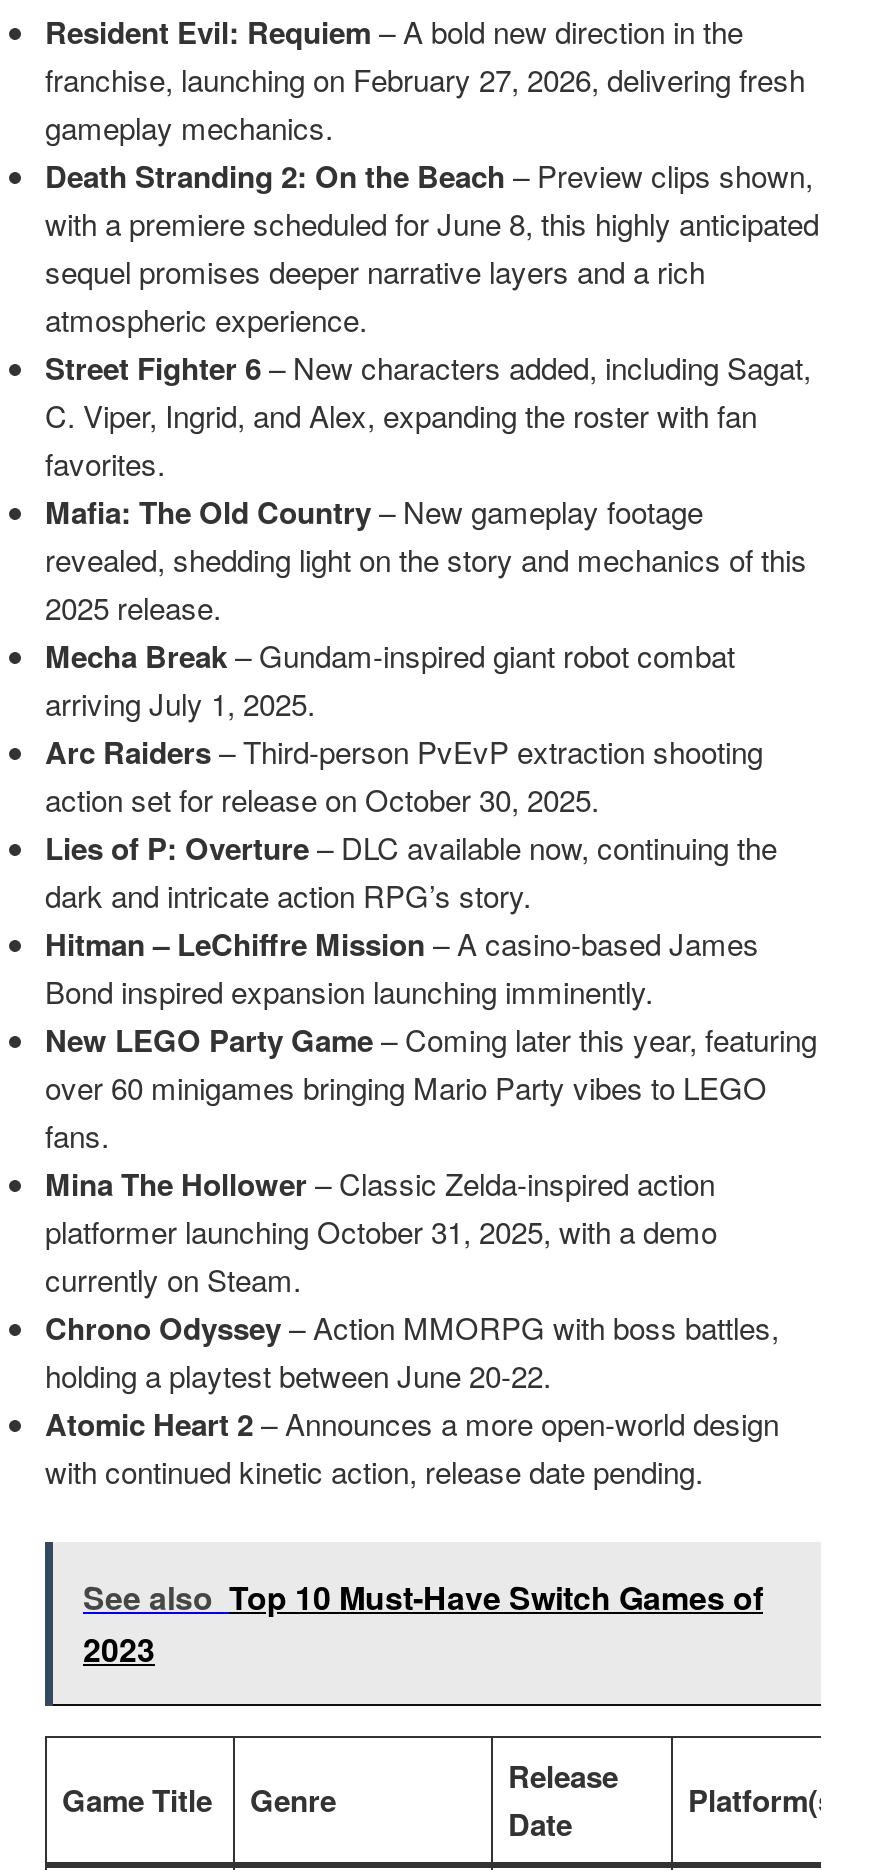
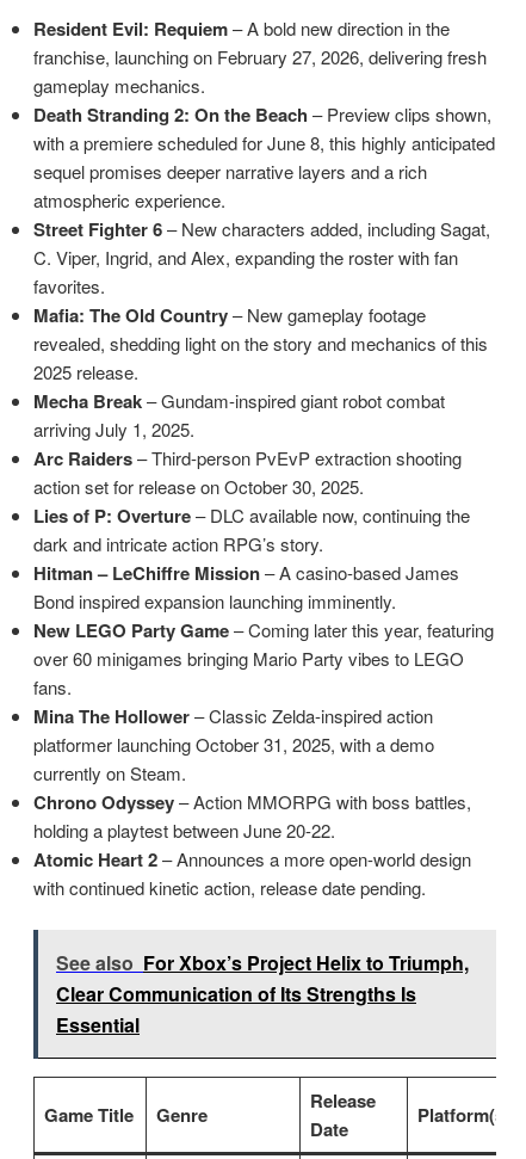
- See also Top 10 Must-Have Switch Games of
- 2023
+ See also For Xbox’s Project Helix to Triumph,
+ Clear Communication of Its Strengths Is
+ Essential
